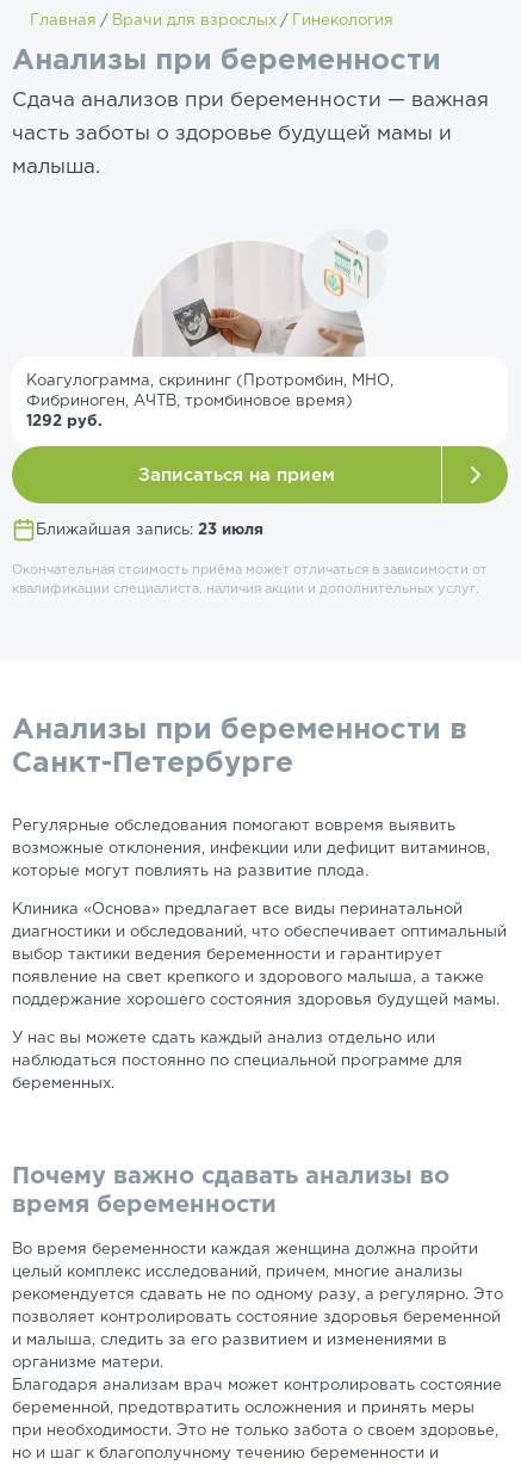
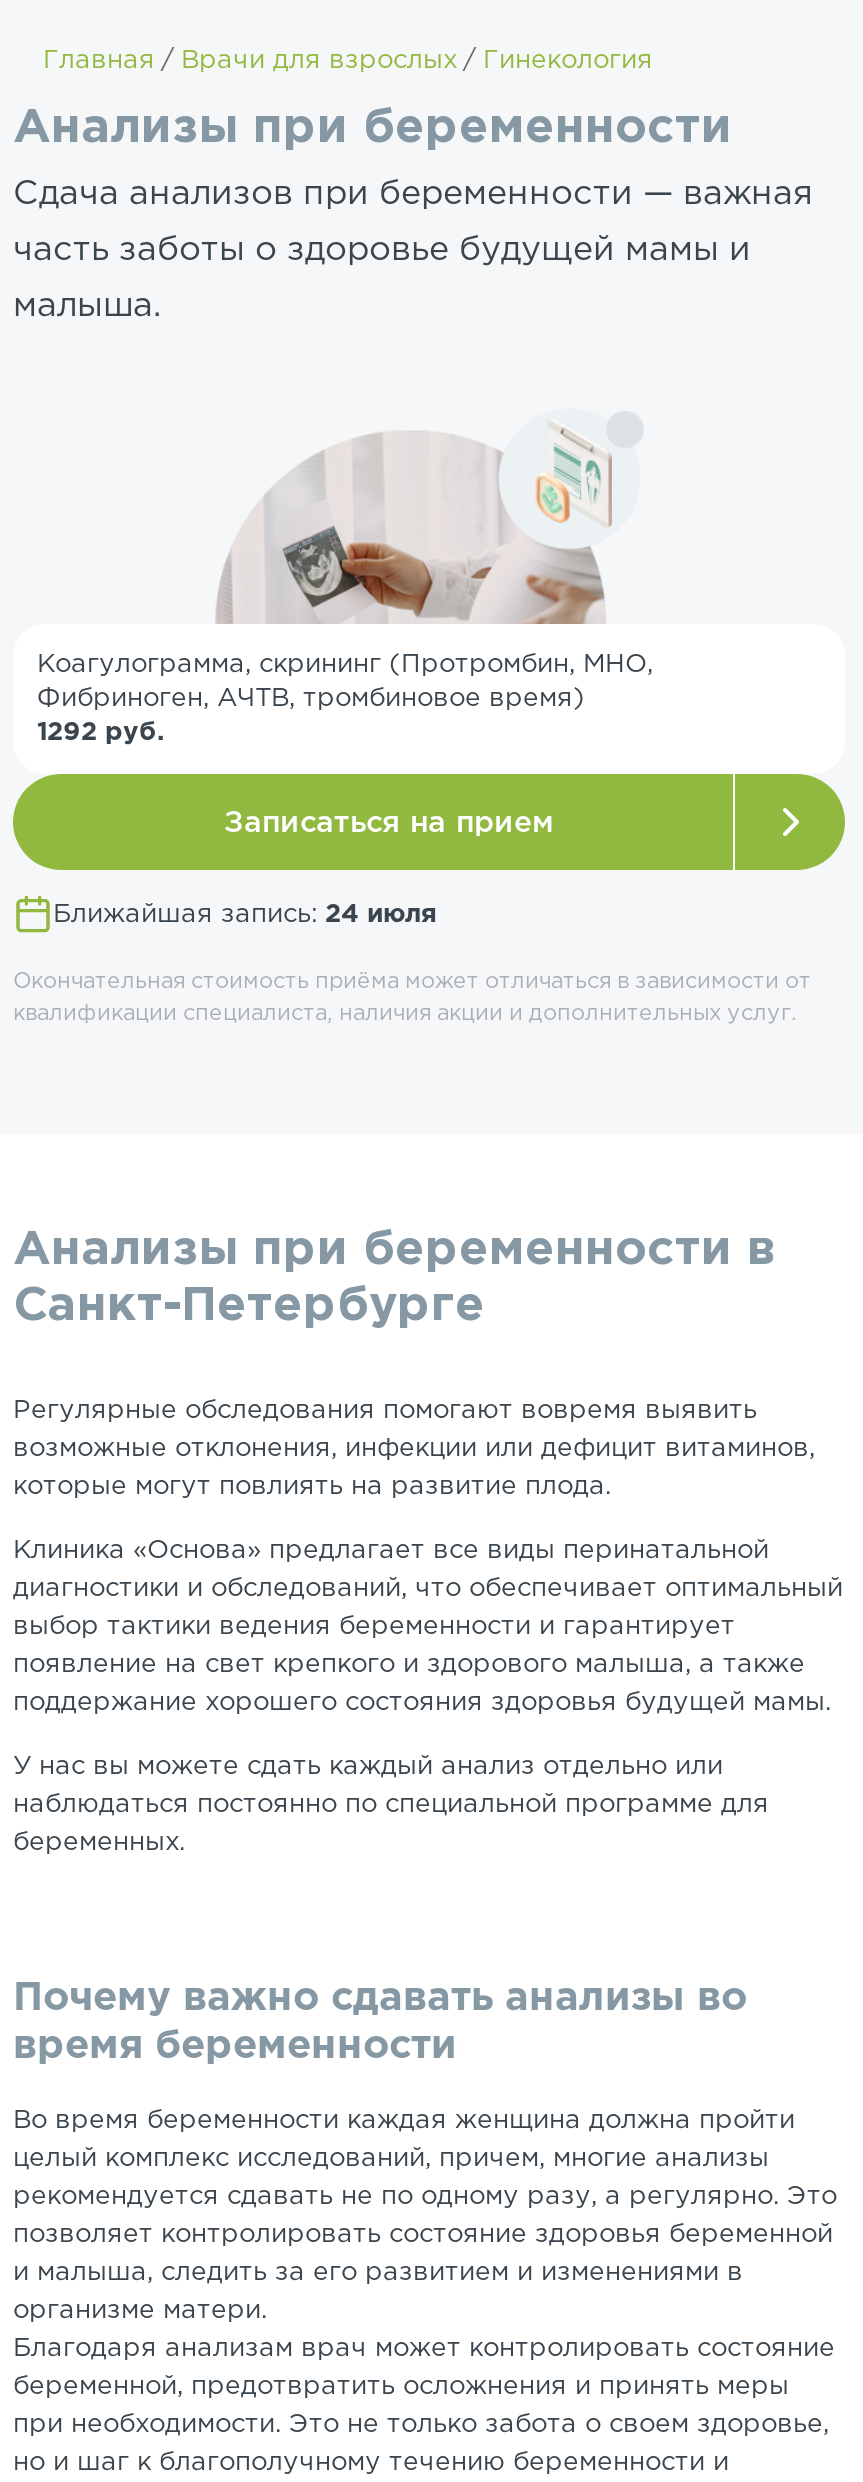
- Ближайшая запись: 23 июля
+ Ближайшая запись: 24 июля
